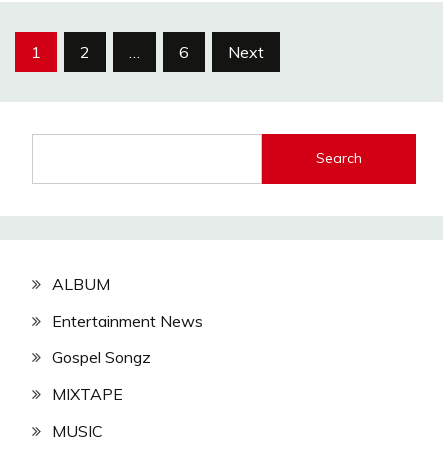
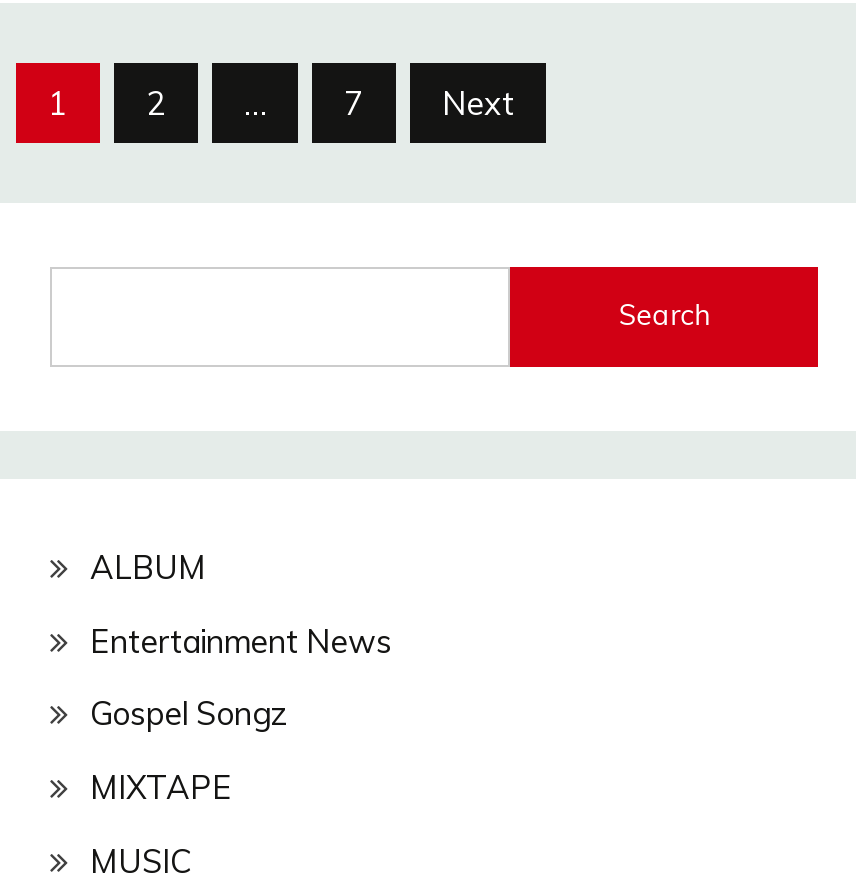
- 6
+ 7
